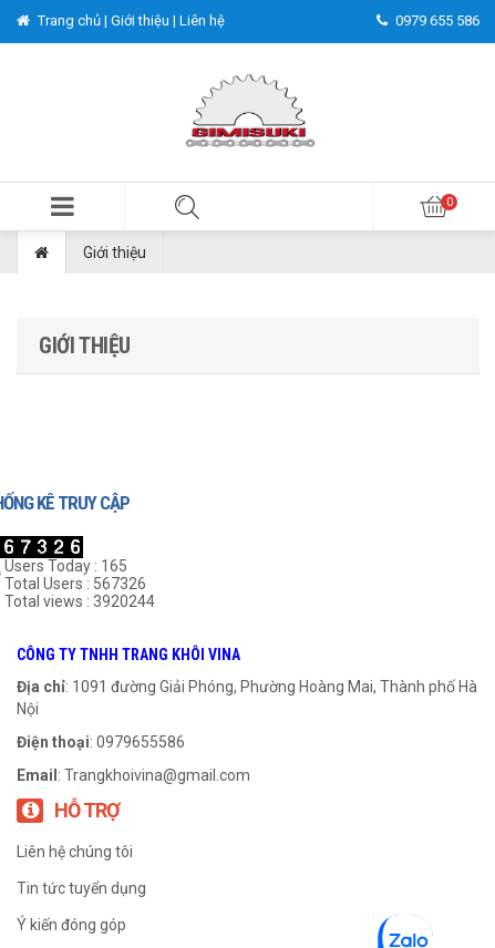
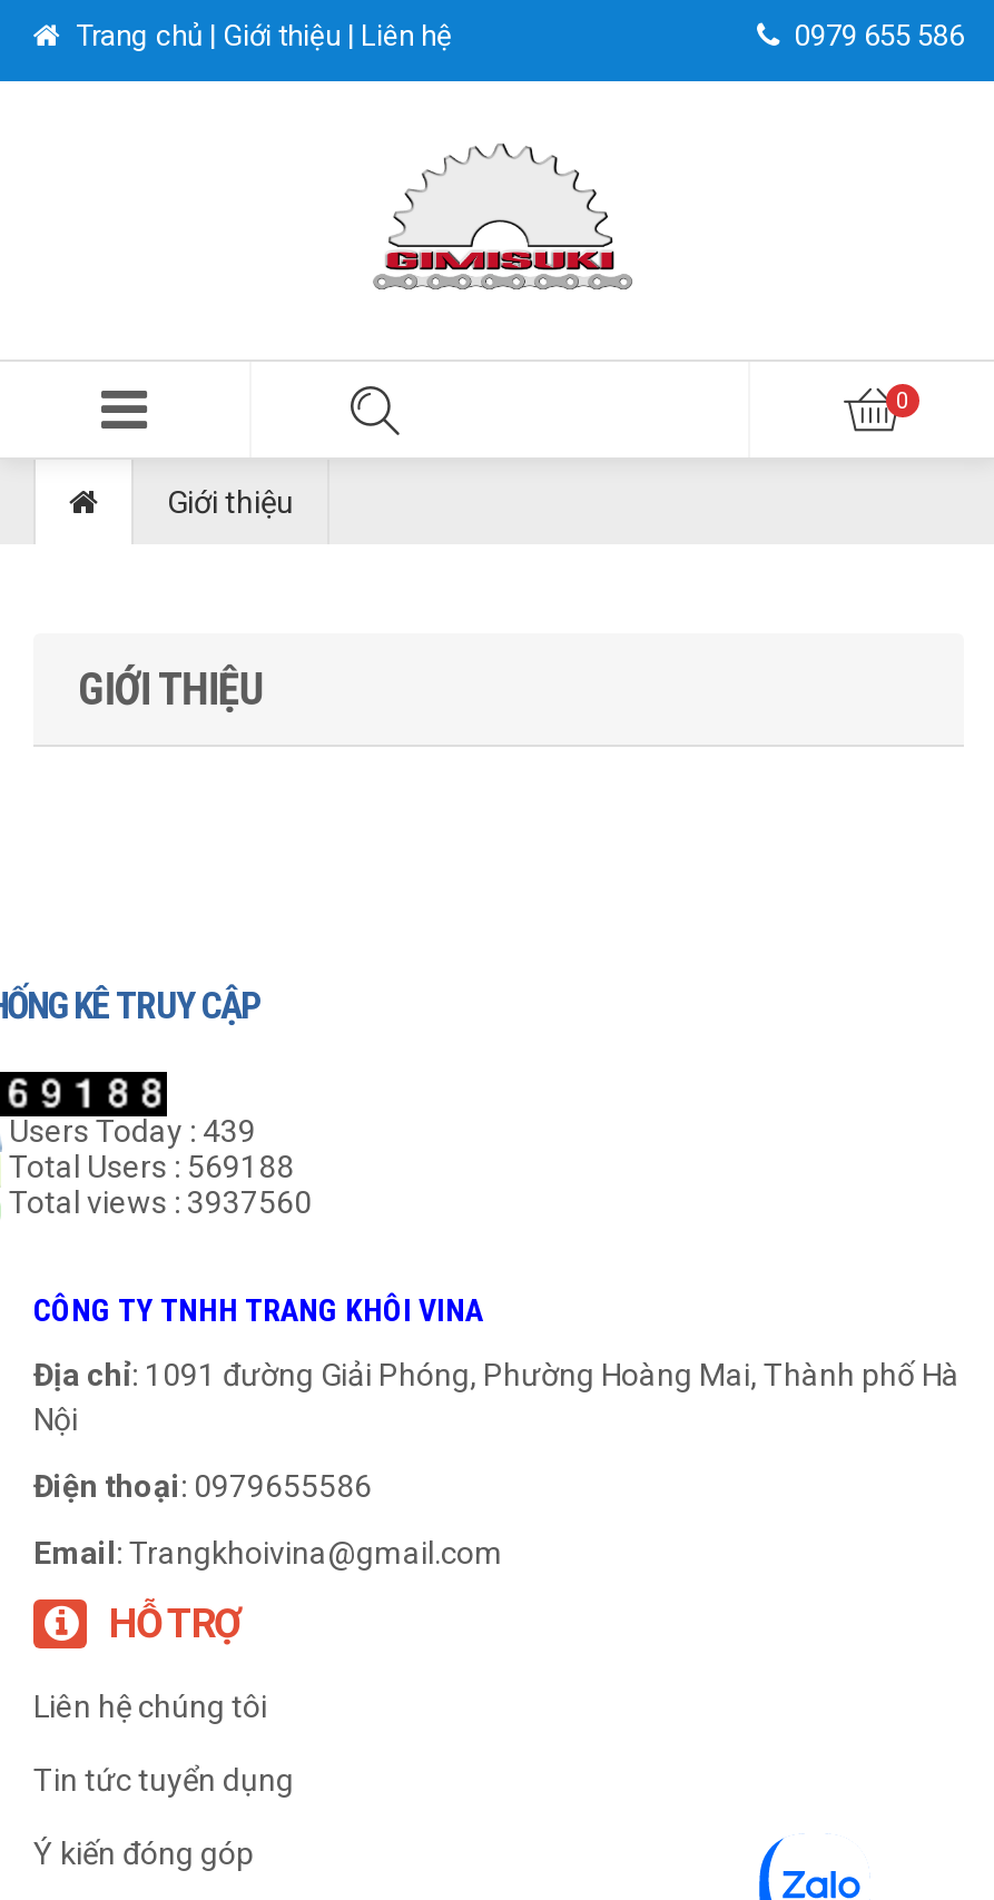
- Users Today : 165
+ Users Today : 439

- Total Users : 567326
+ Total Users : 569188

- Total views : 3920244
+ Total views : 3937560
